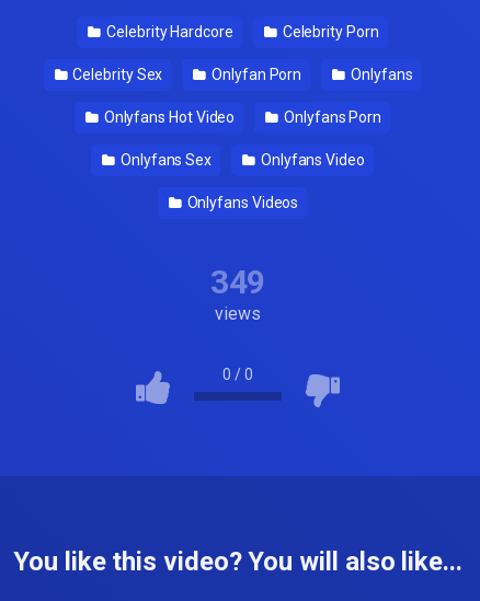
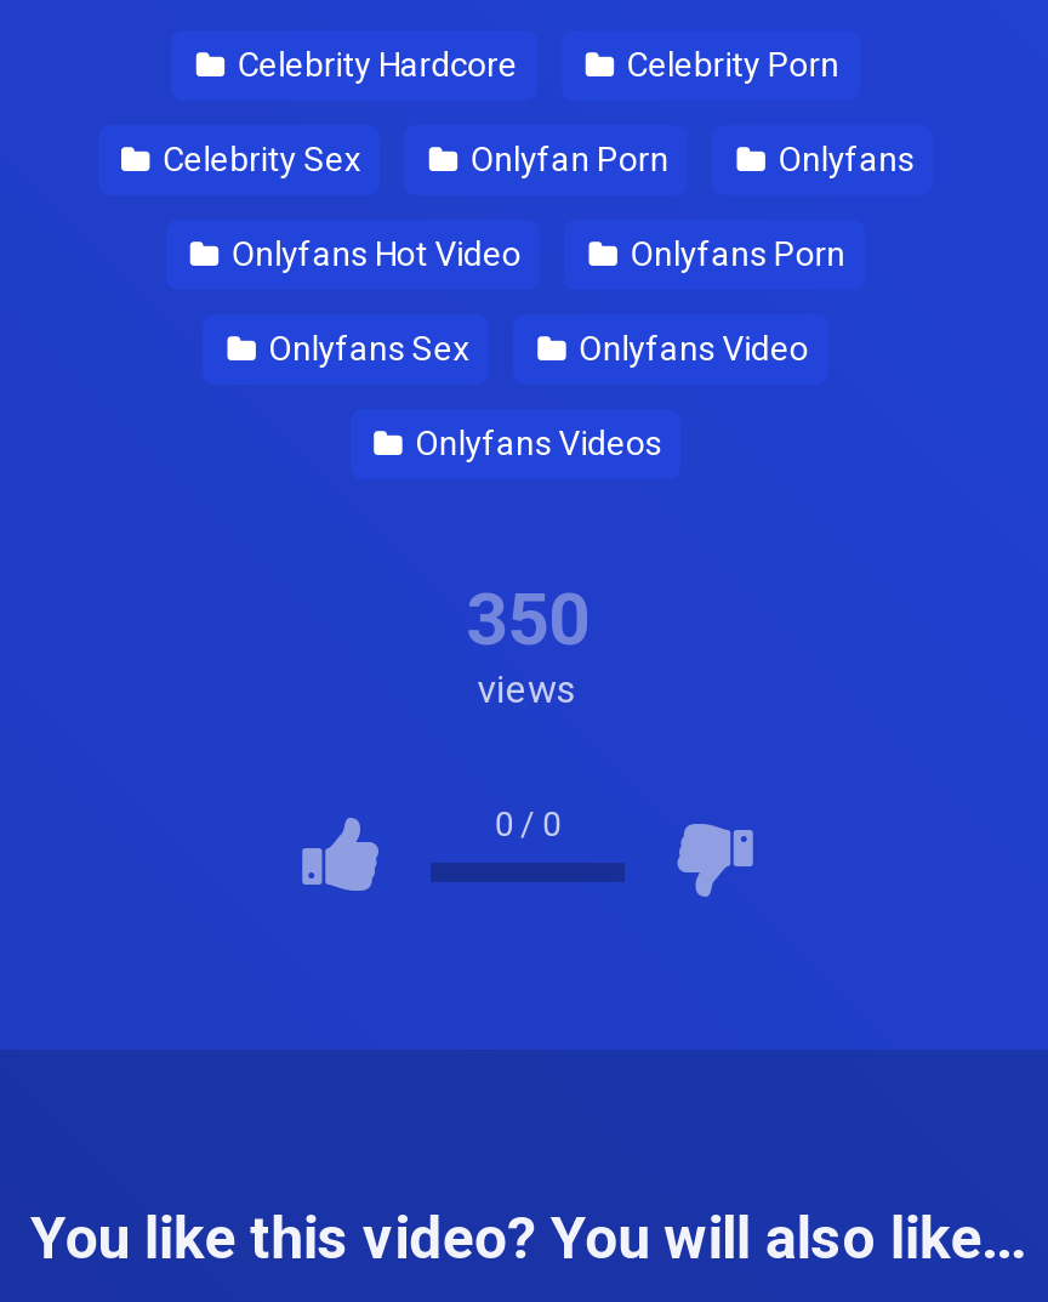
- 349
+ 350
